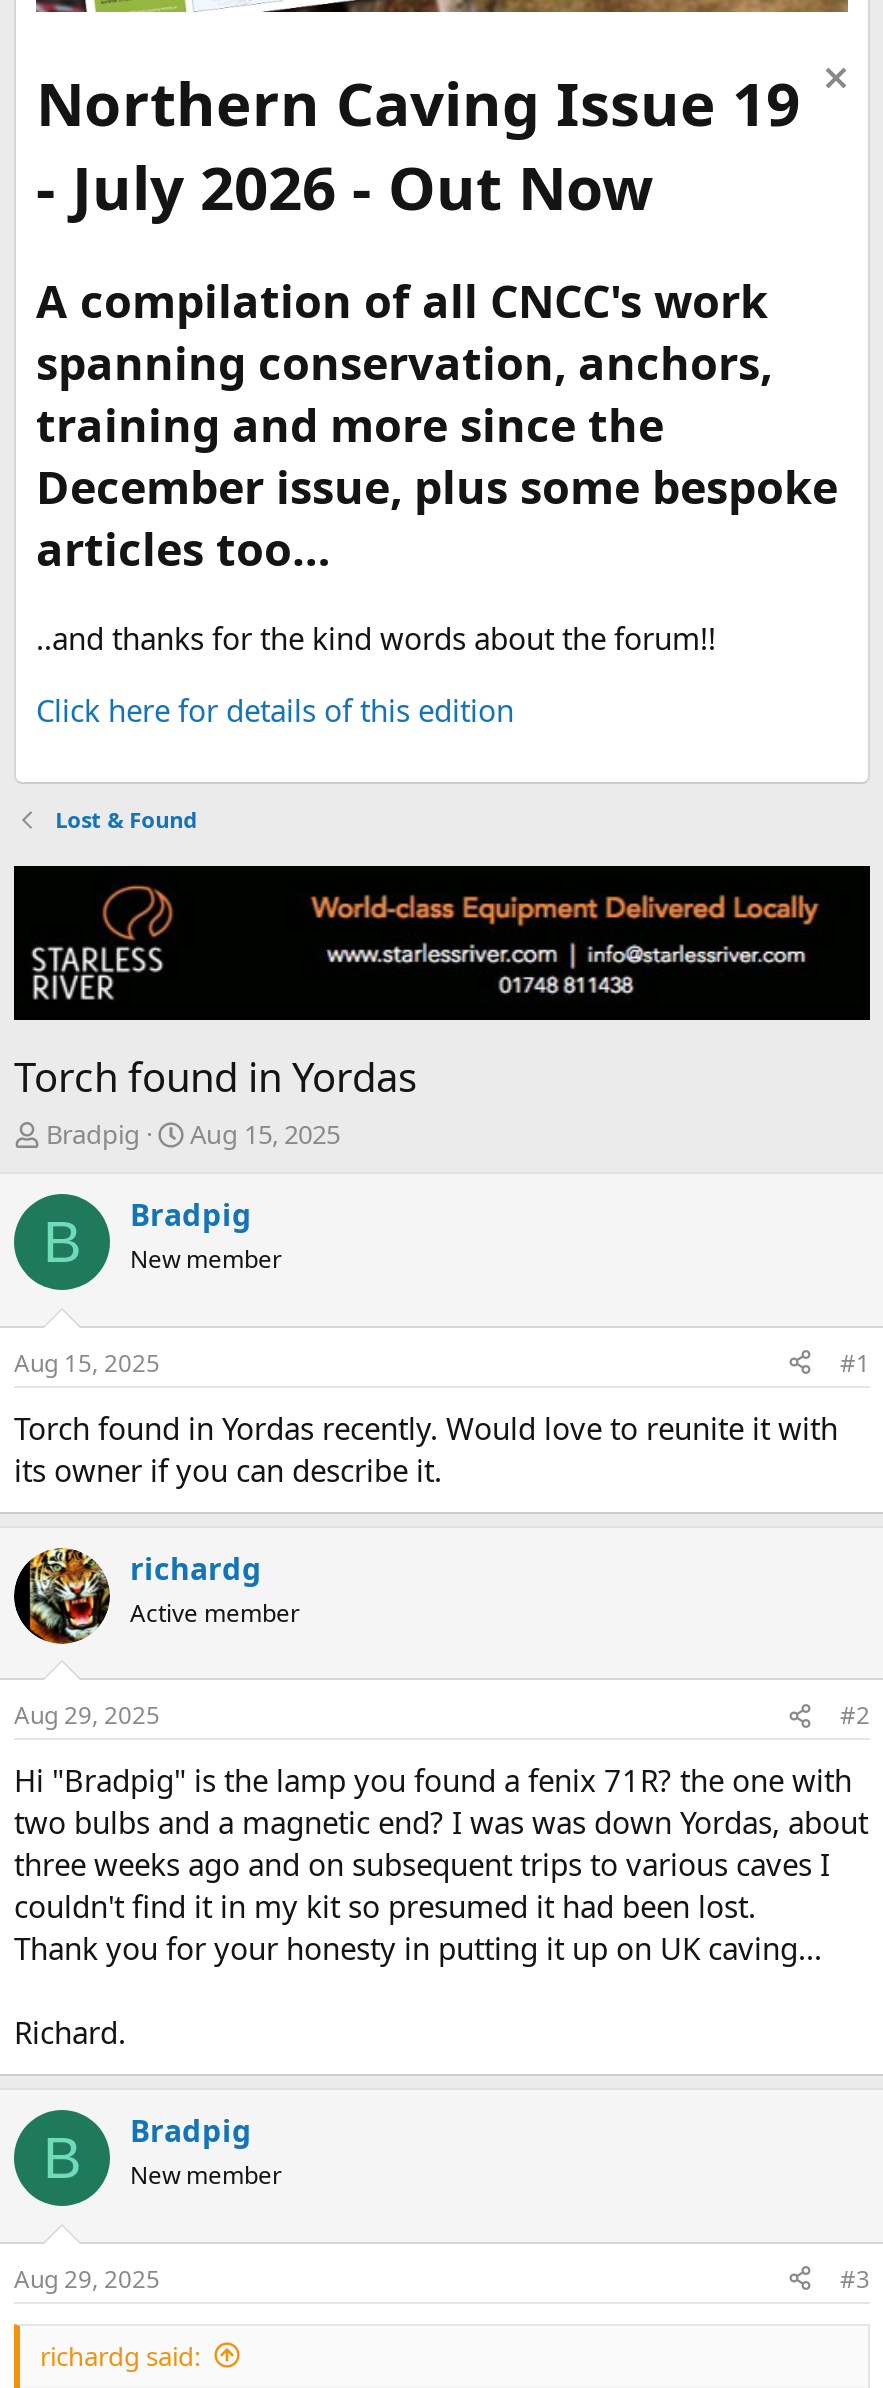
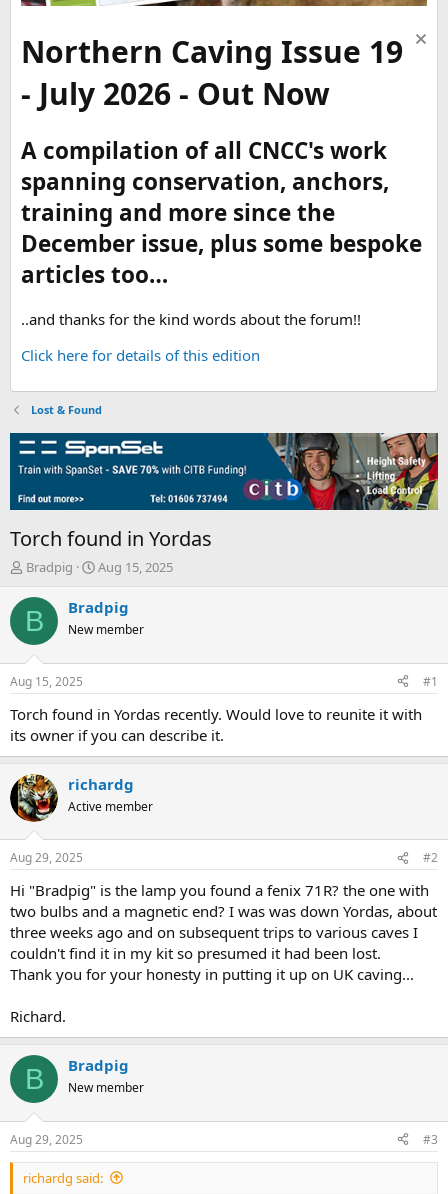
- [image]
+ [image]
